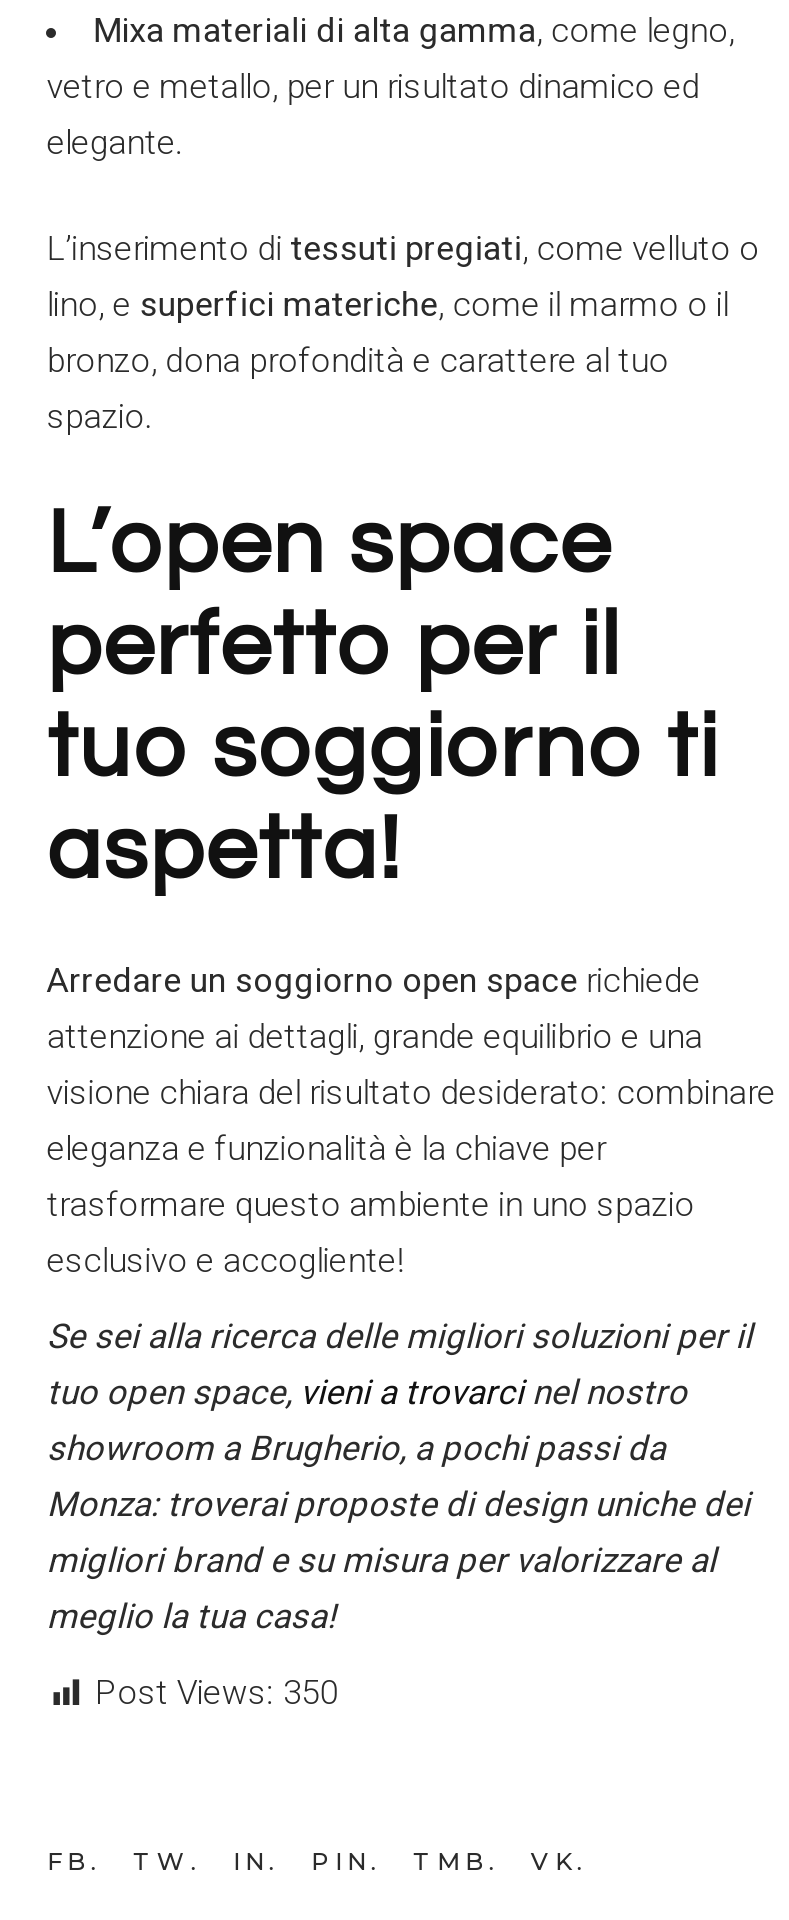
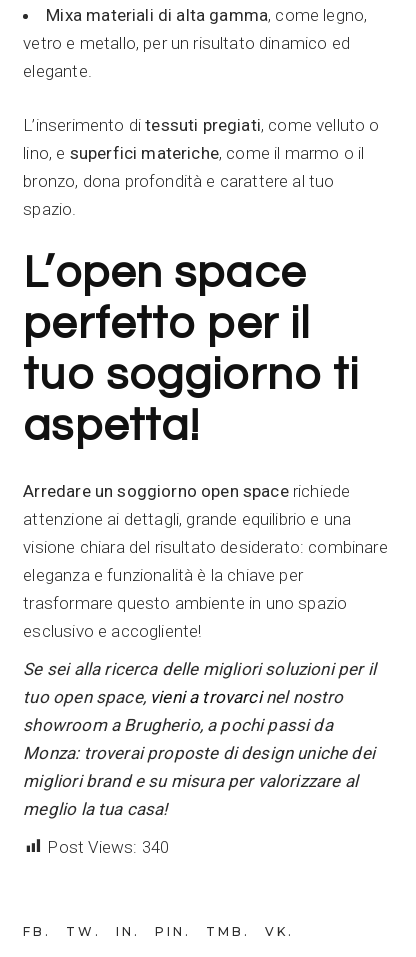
- Post Views: 350
+ Post Views: 340
